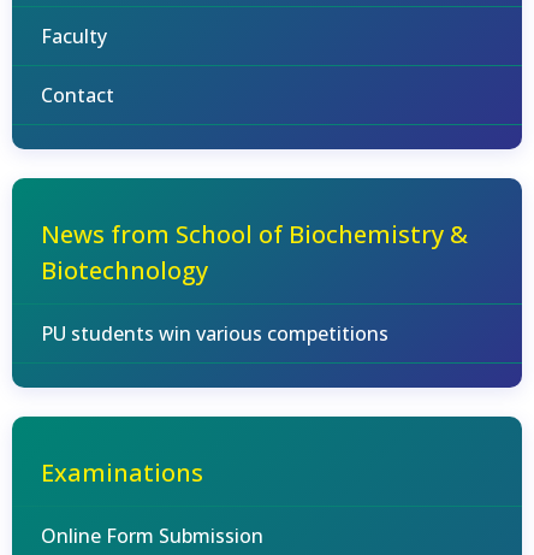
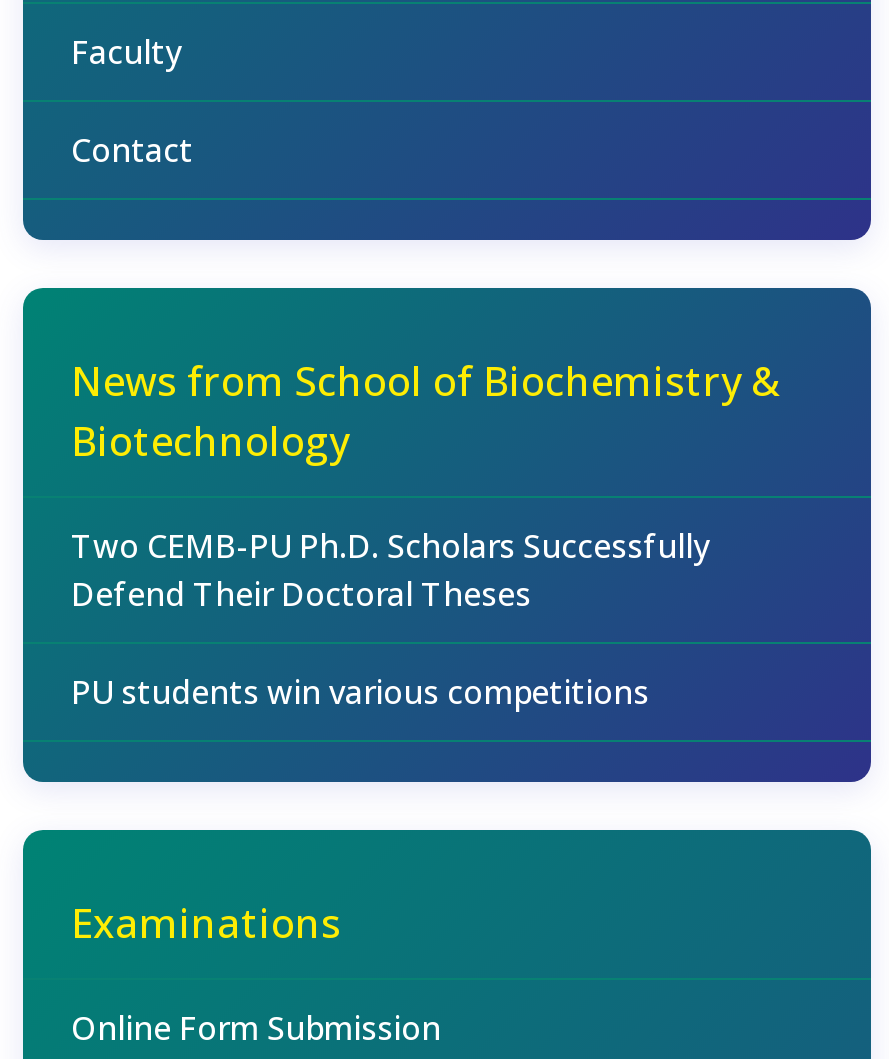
+ Two CEMB-PU Ph.D. Scholars Successfully
+ Defend Their Doctoral Theses
